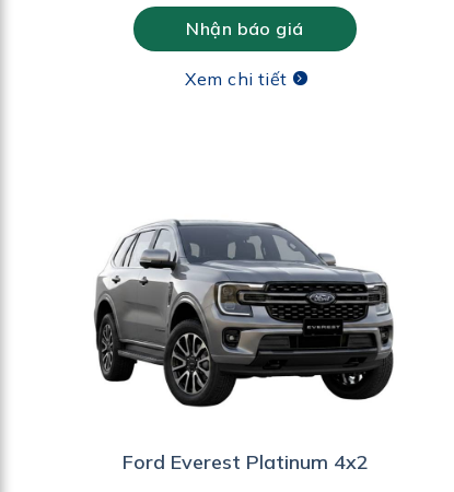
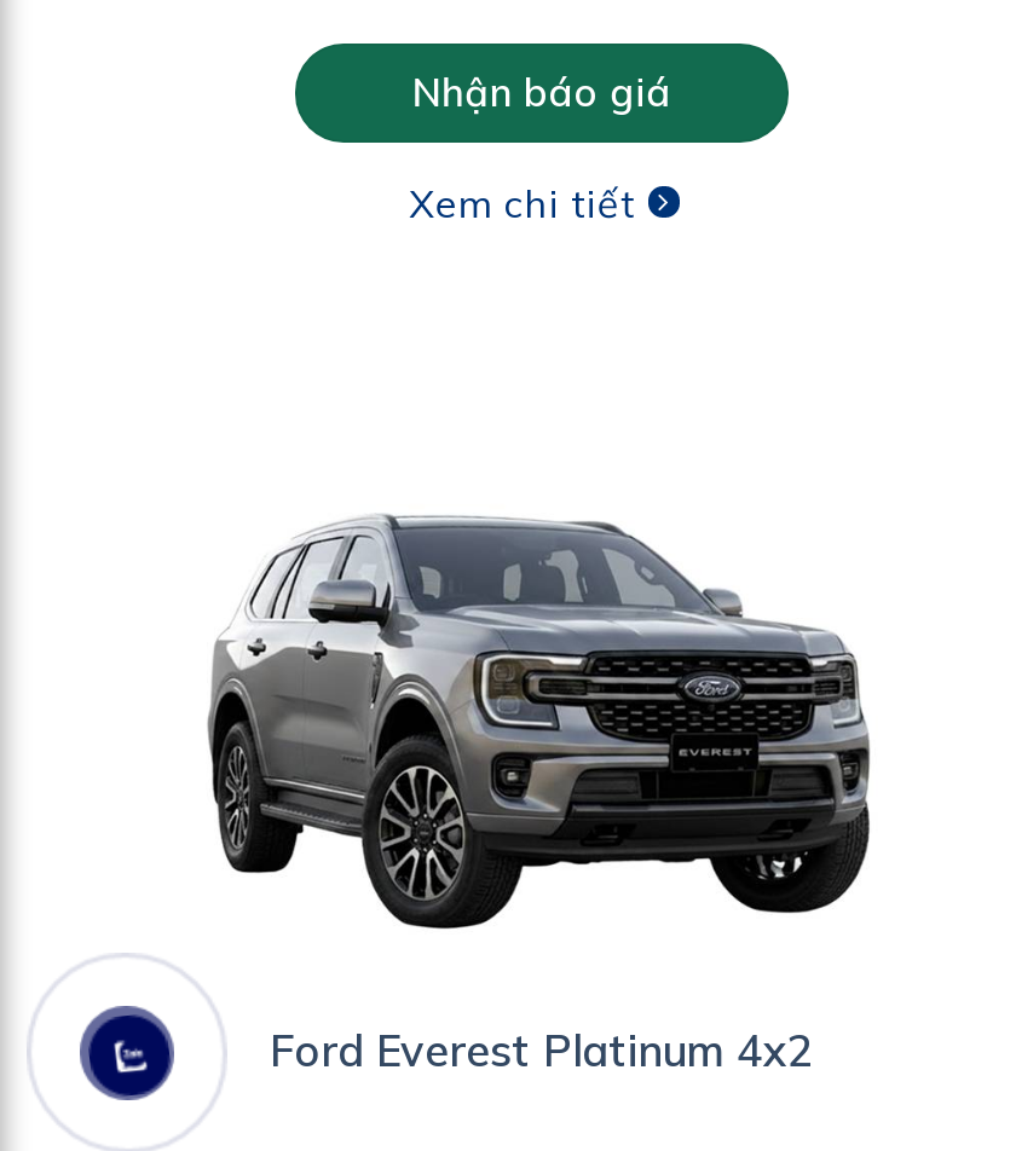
+ [image]
